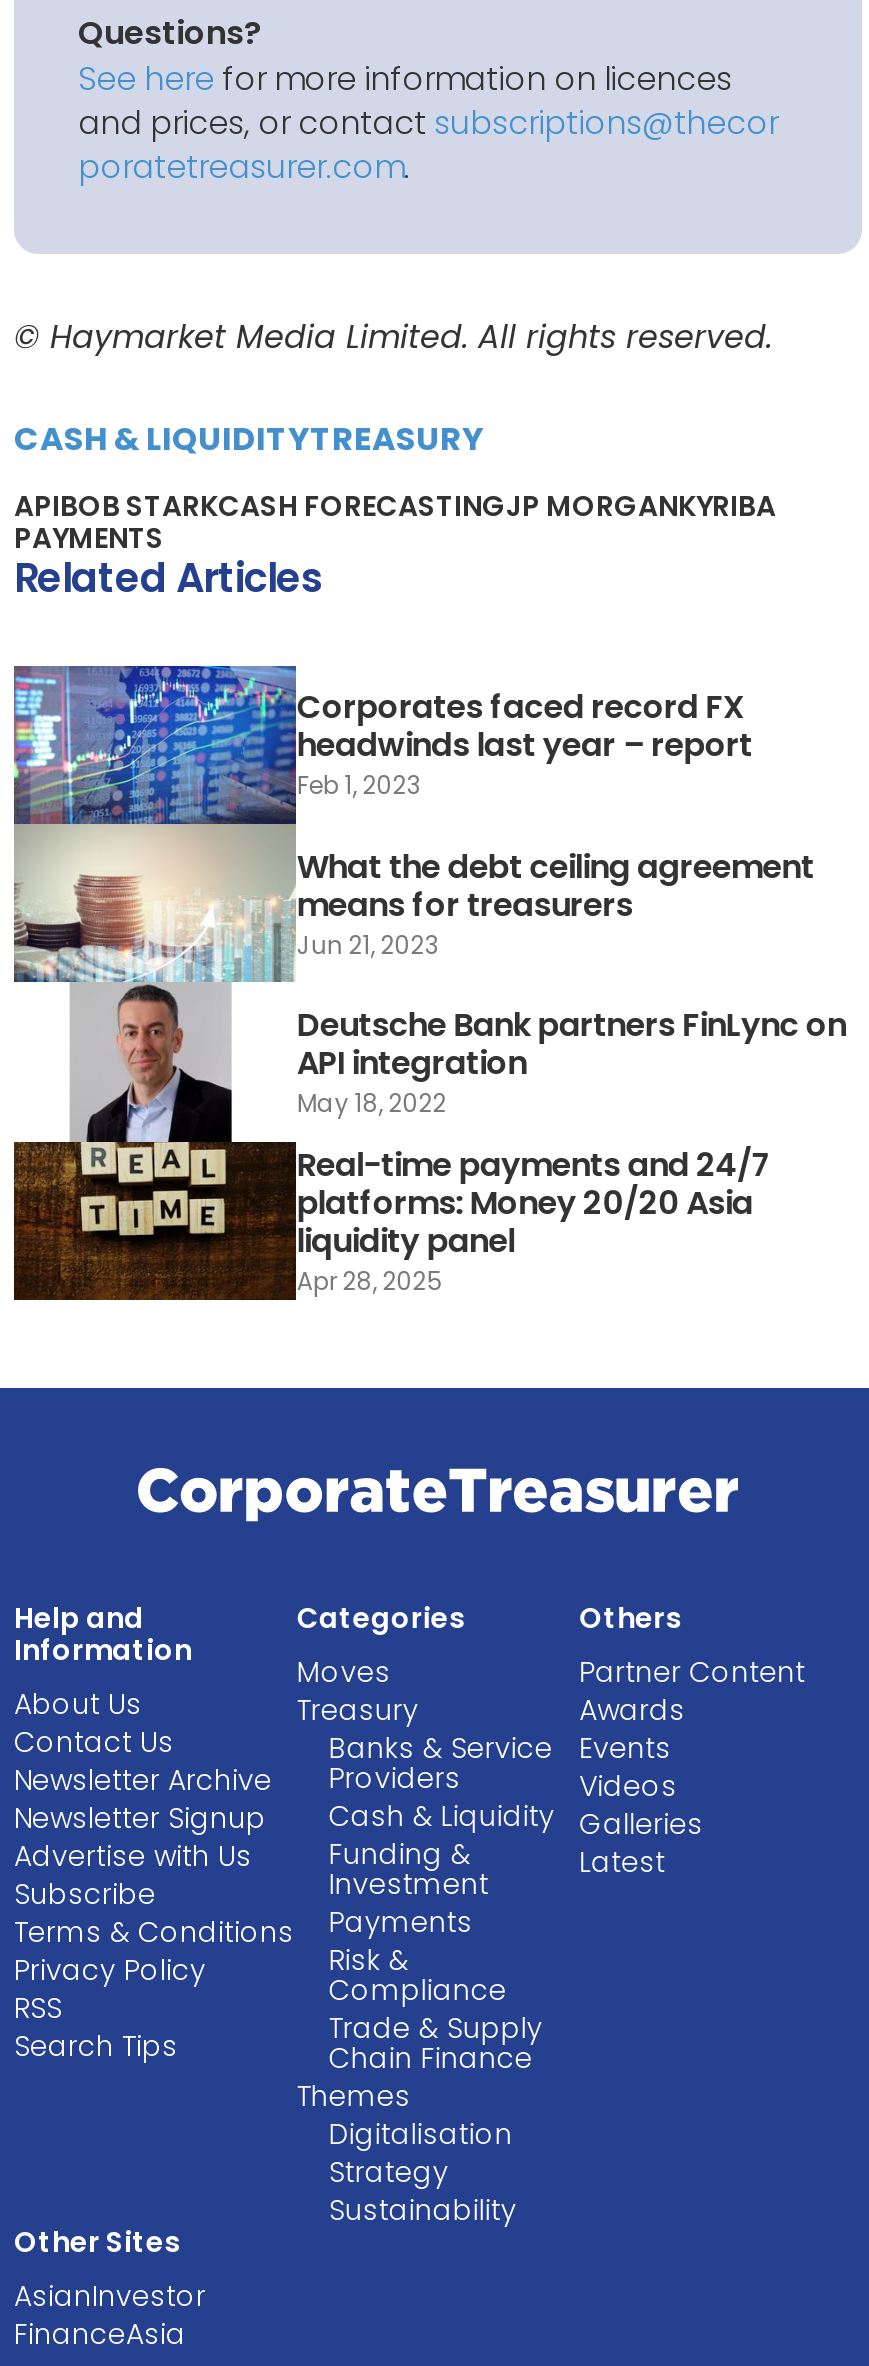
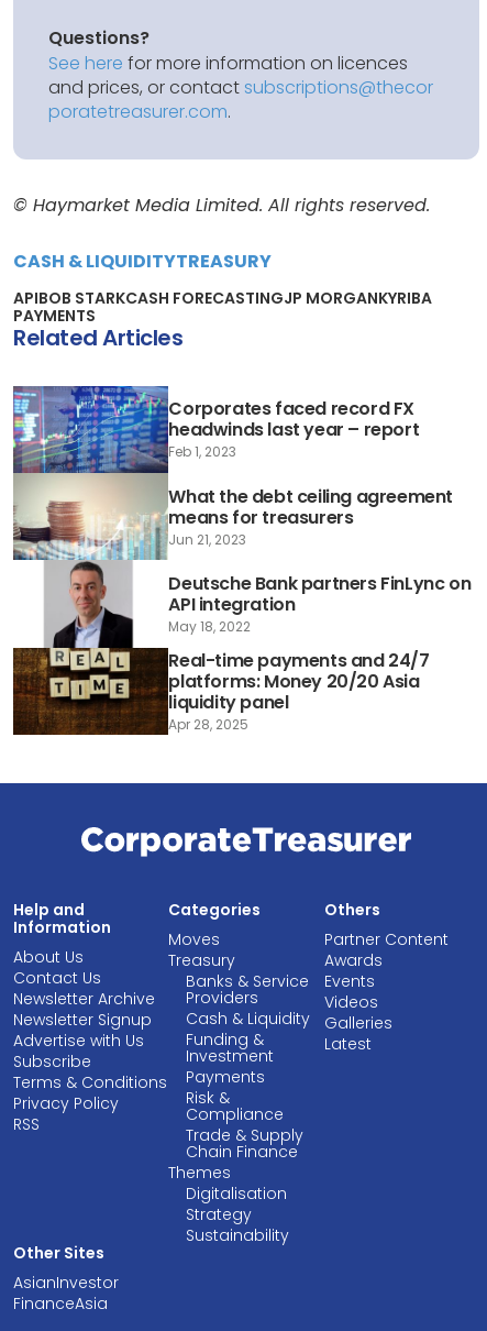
- Search Tips
